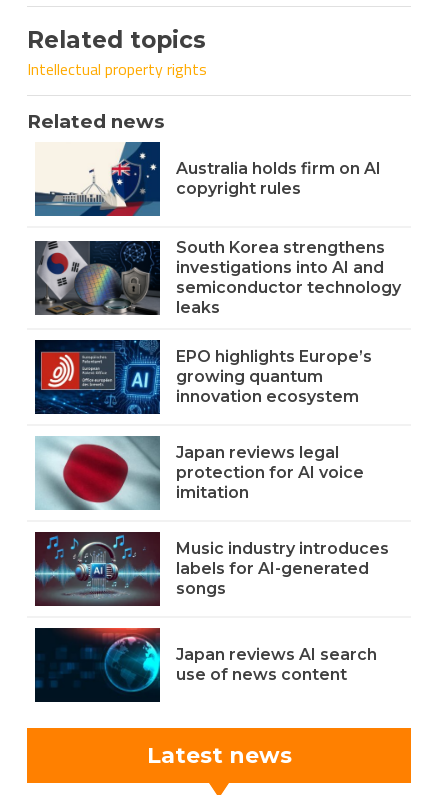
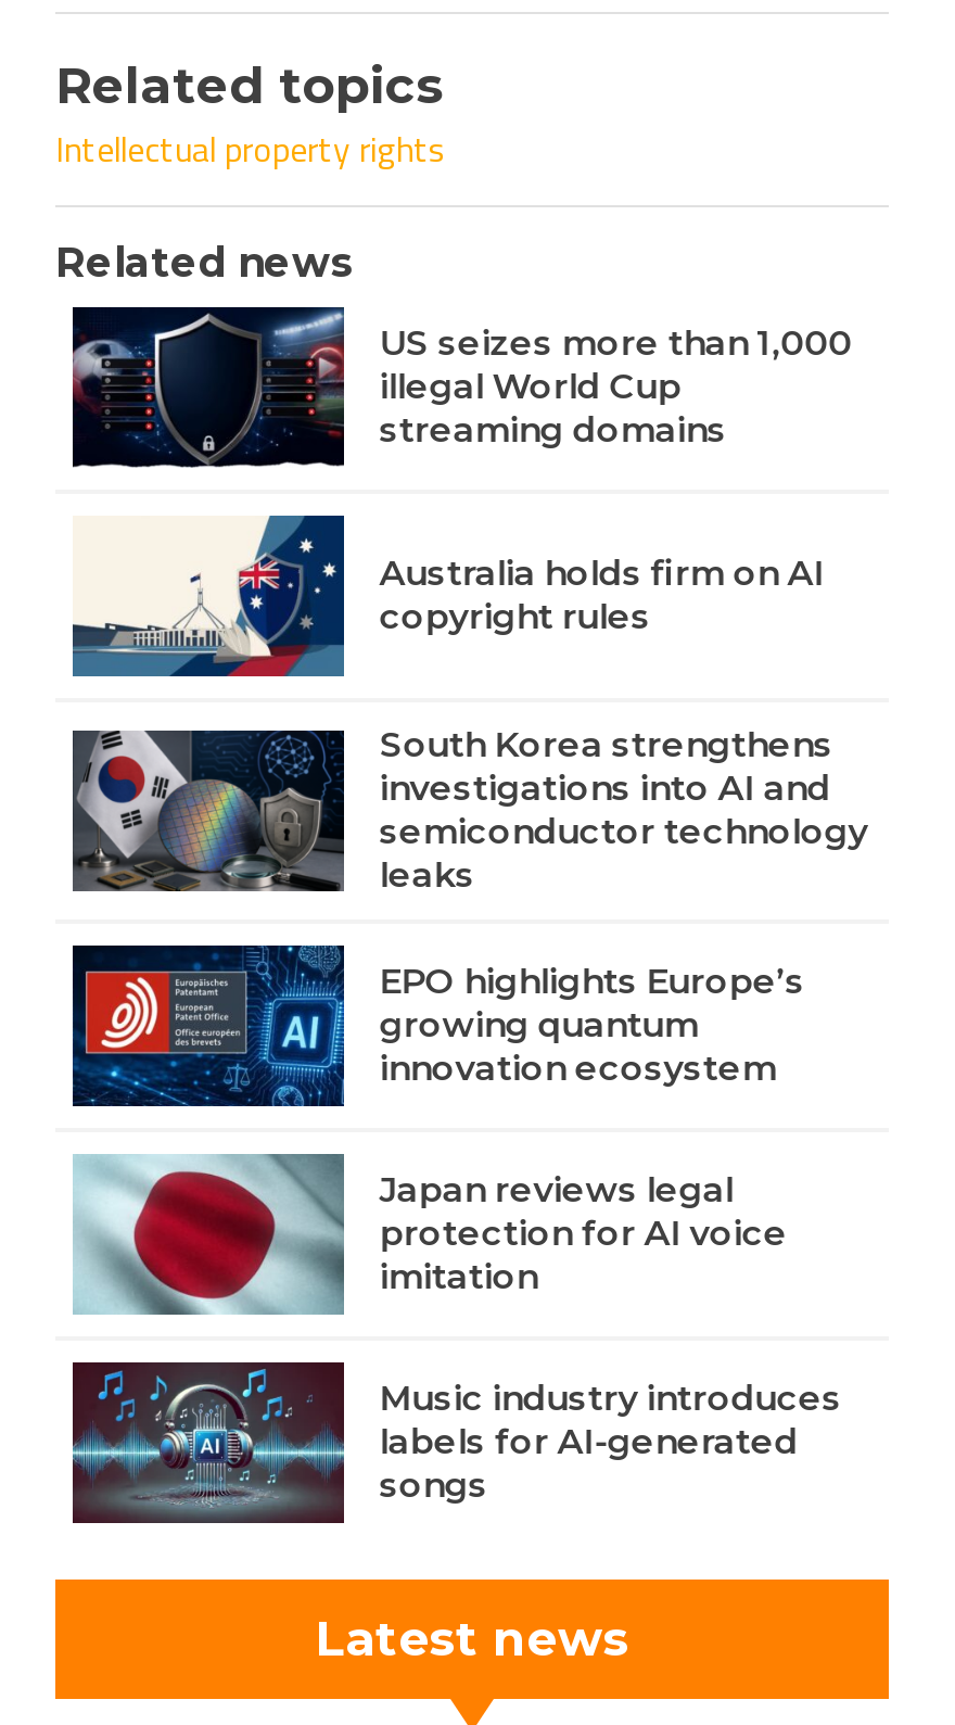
+ [image]
+ US seizes more than 1,000
+ illegal World Cup
+ streaming domains

moved down: [image] | Australia holds firm on AI | copyright rules | ... | labels for AI-generated | songs

- [image]
- Japan reviews AI search
- use of news content
